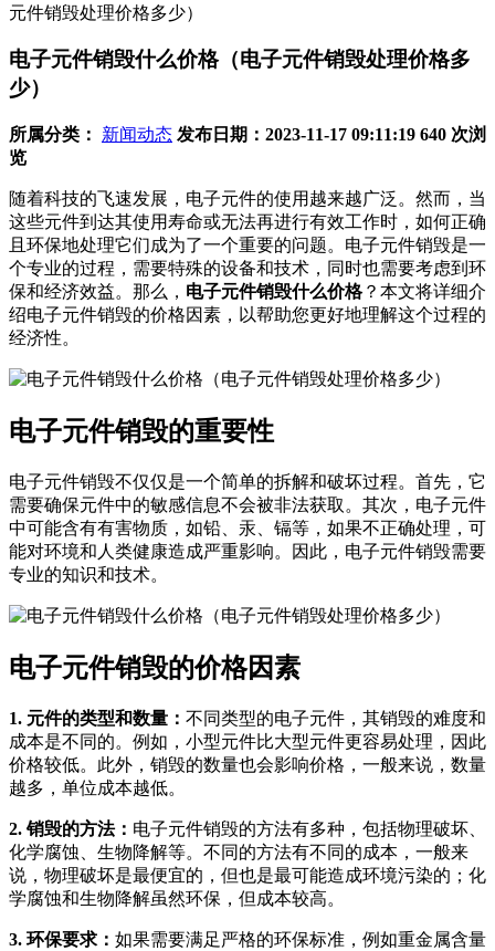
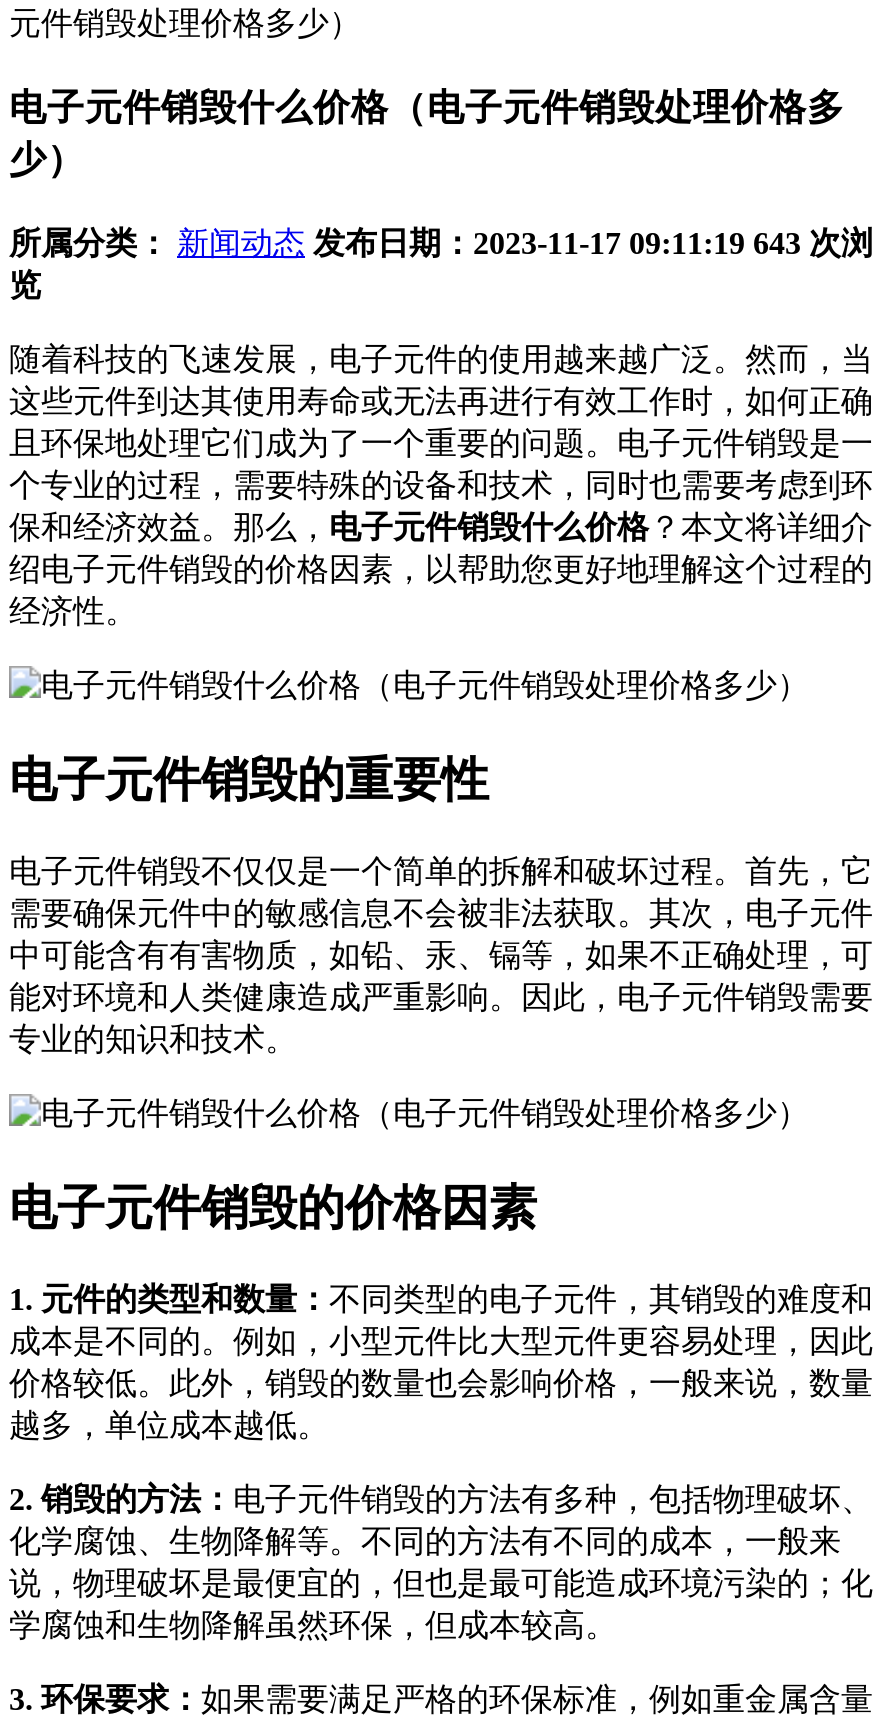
- 所属分类： 新闻动态 发布日期：2023-11-17 09:11:19 640 次浏
+ 所属分类： 新闻动态 发布日期：2023-11-17 09:11:19 643 次浏
